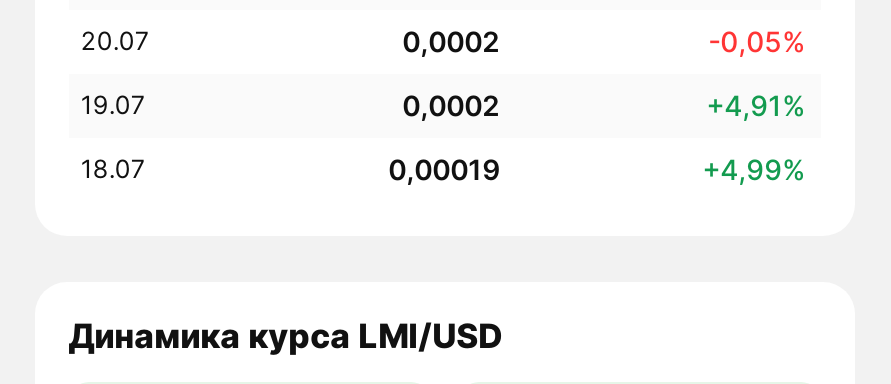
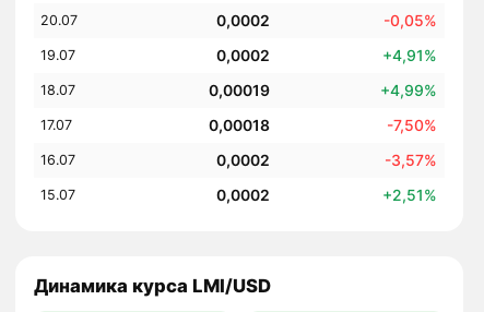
+ 17.07
+ 0,00018
+ -7,50%
+ 16.07
+ 0,0002
+ -3,57%
+ 15.07
+ 0,0002
+ +2,51%
